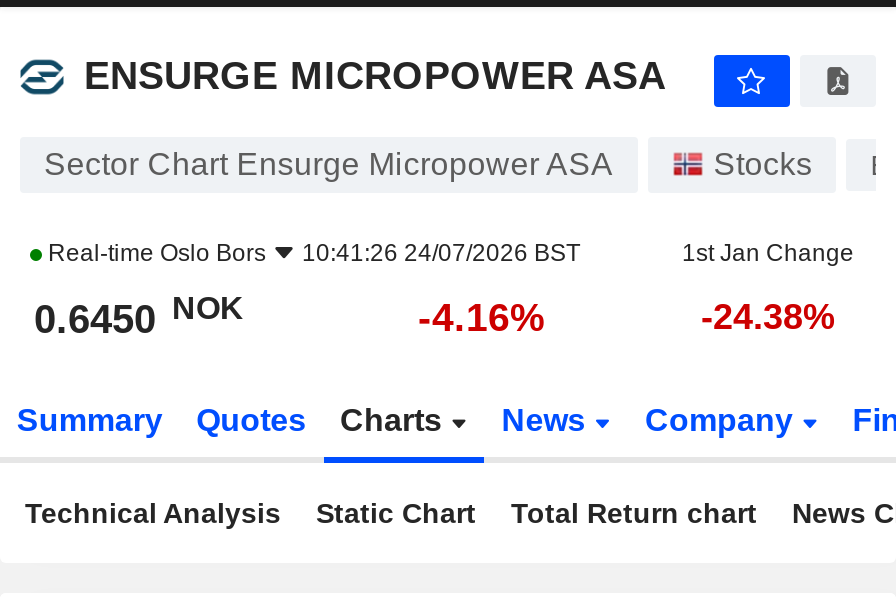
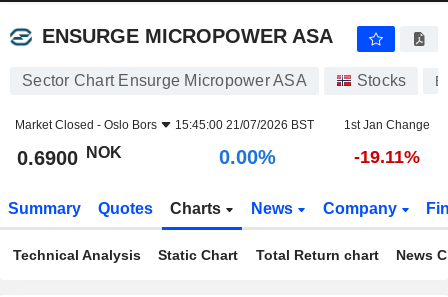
- Real-time Oslo Bors
- 10:41:26 24/07/2026 BST
+ Market Closed - Oslo Bors
+ 15:45:00 21/07/2026 BST

- 0.6450 NOK
+ 0.6900 NOK

- -4.16%
+ 0.00%

- -24.38%
+ -19.11%
